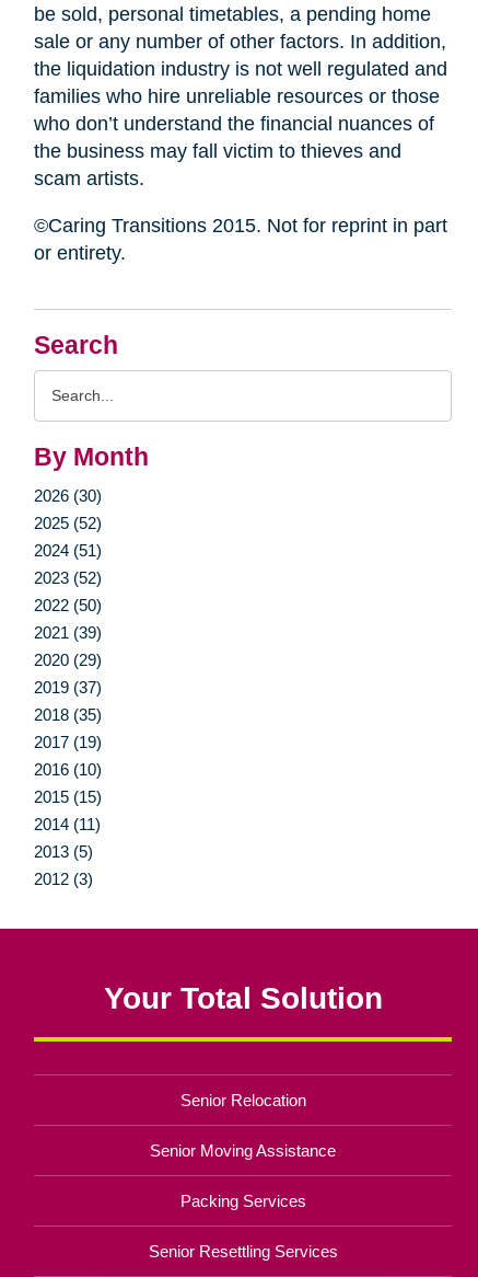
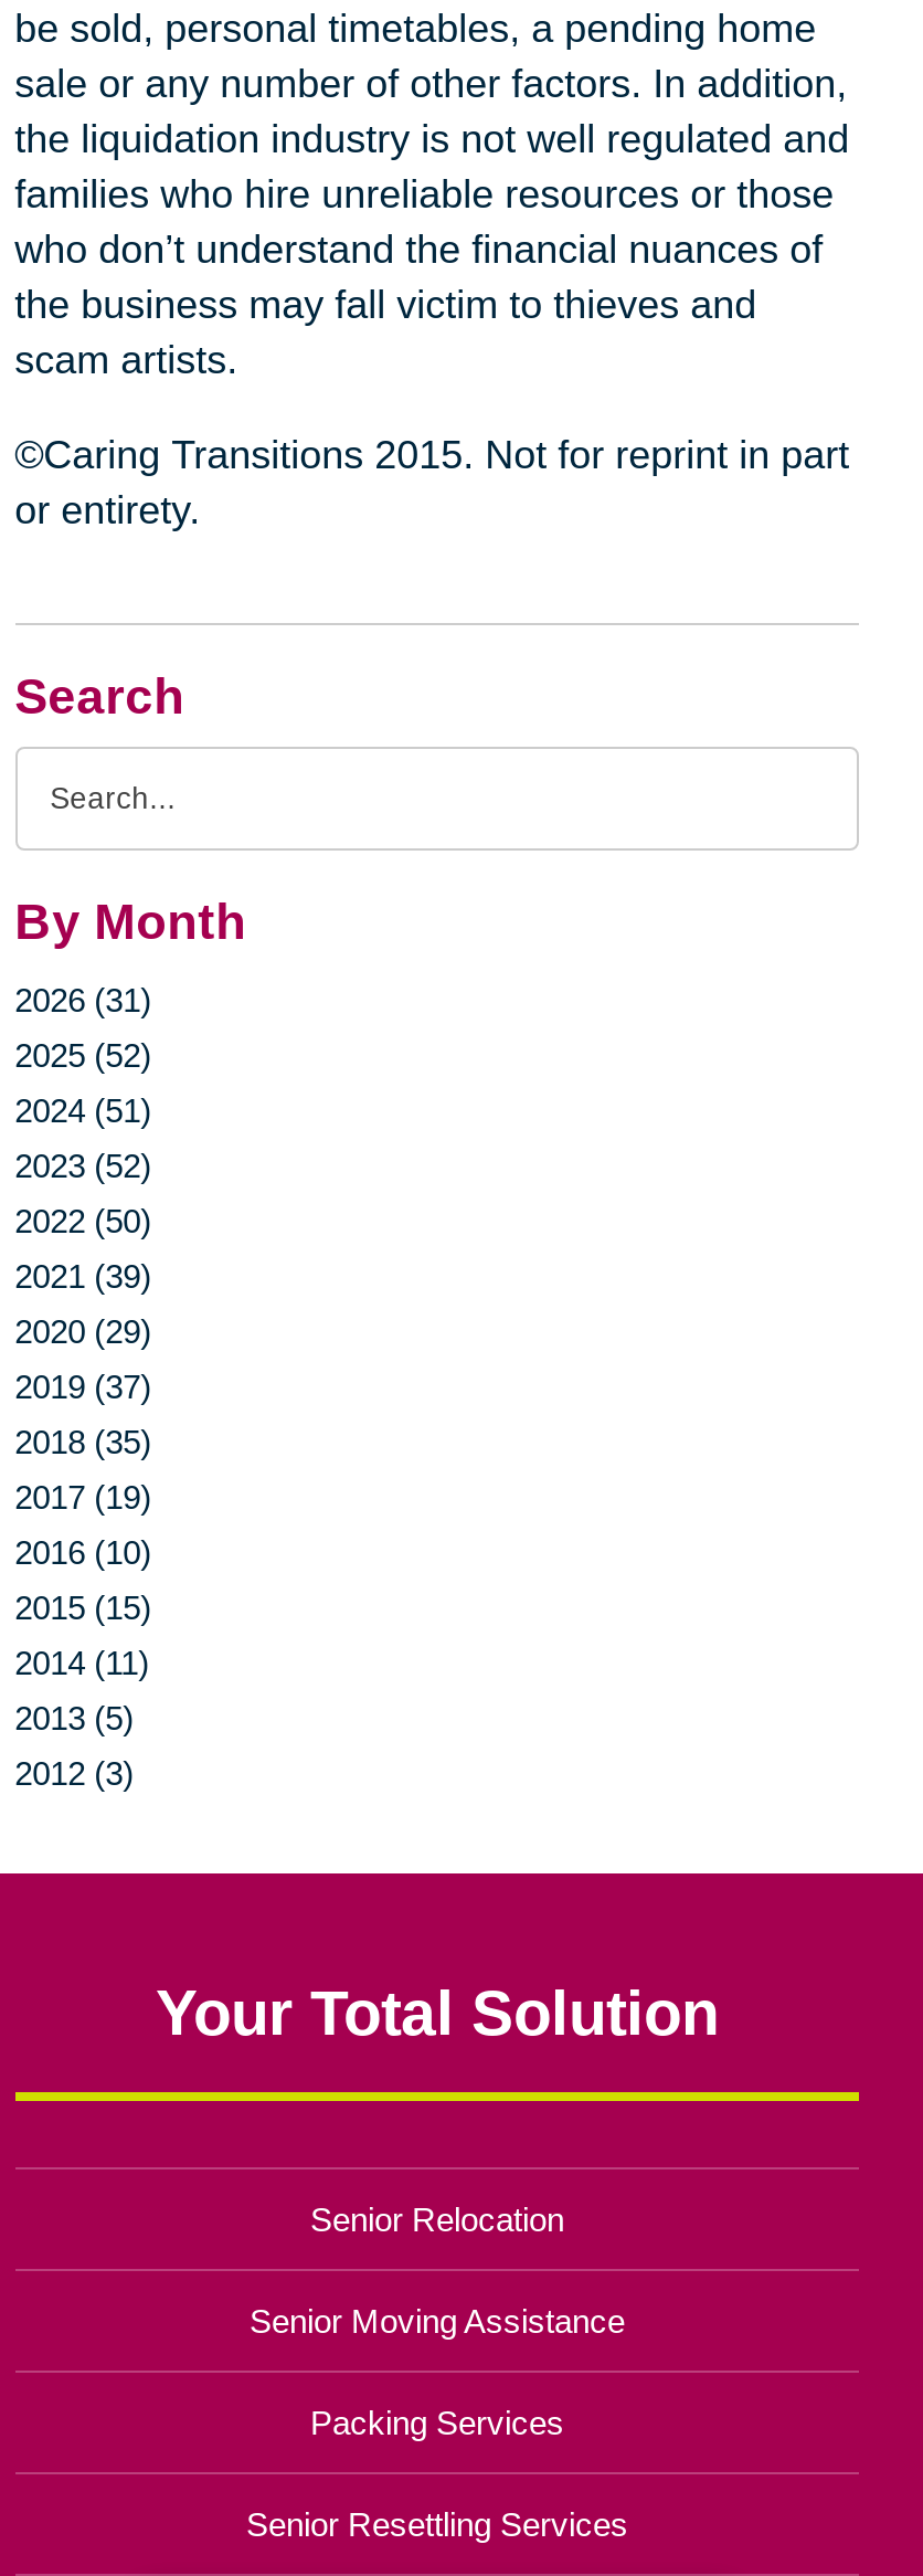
- 2026 (30)
+ 2026 (31)
